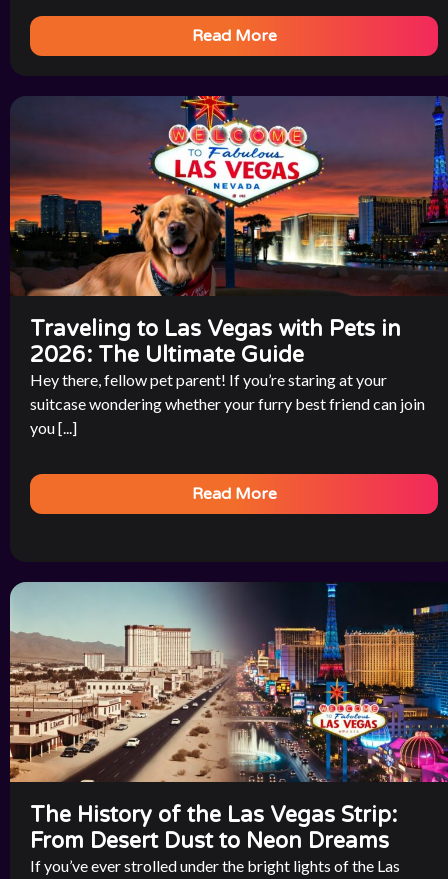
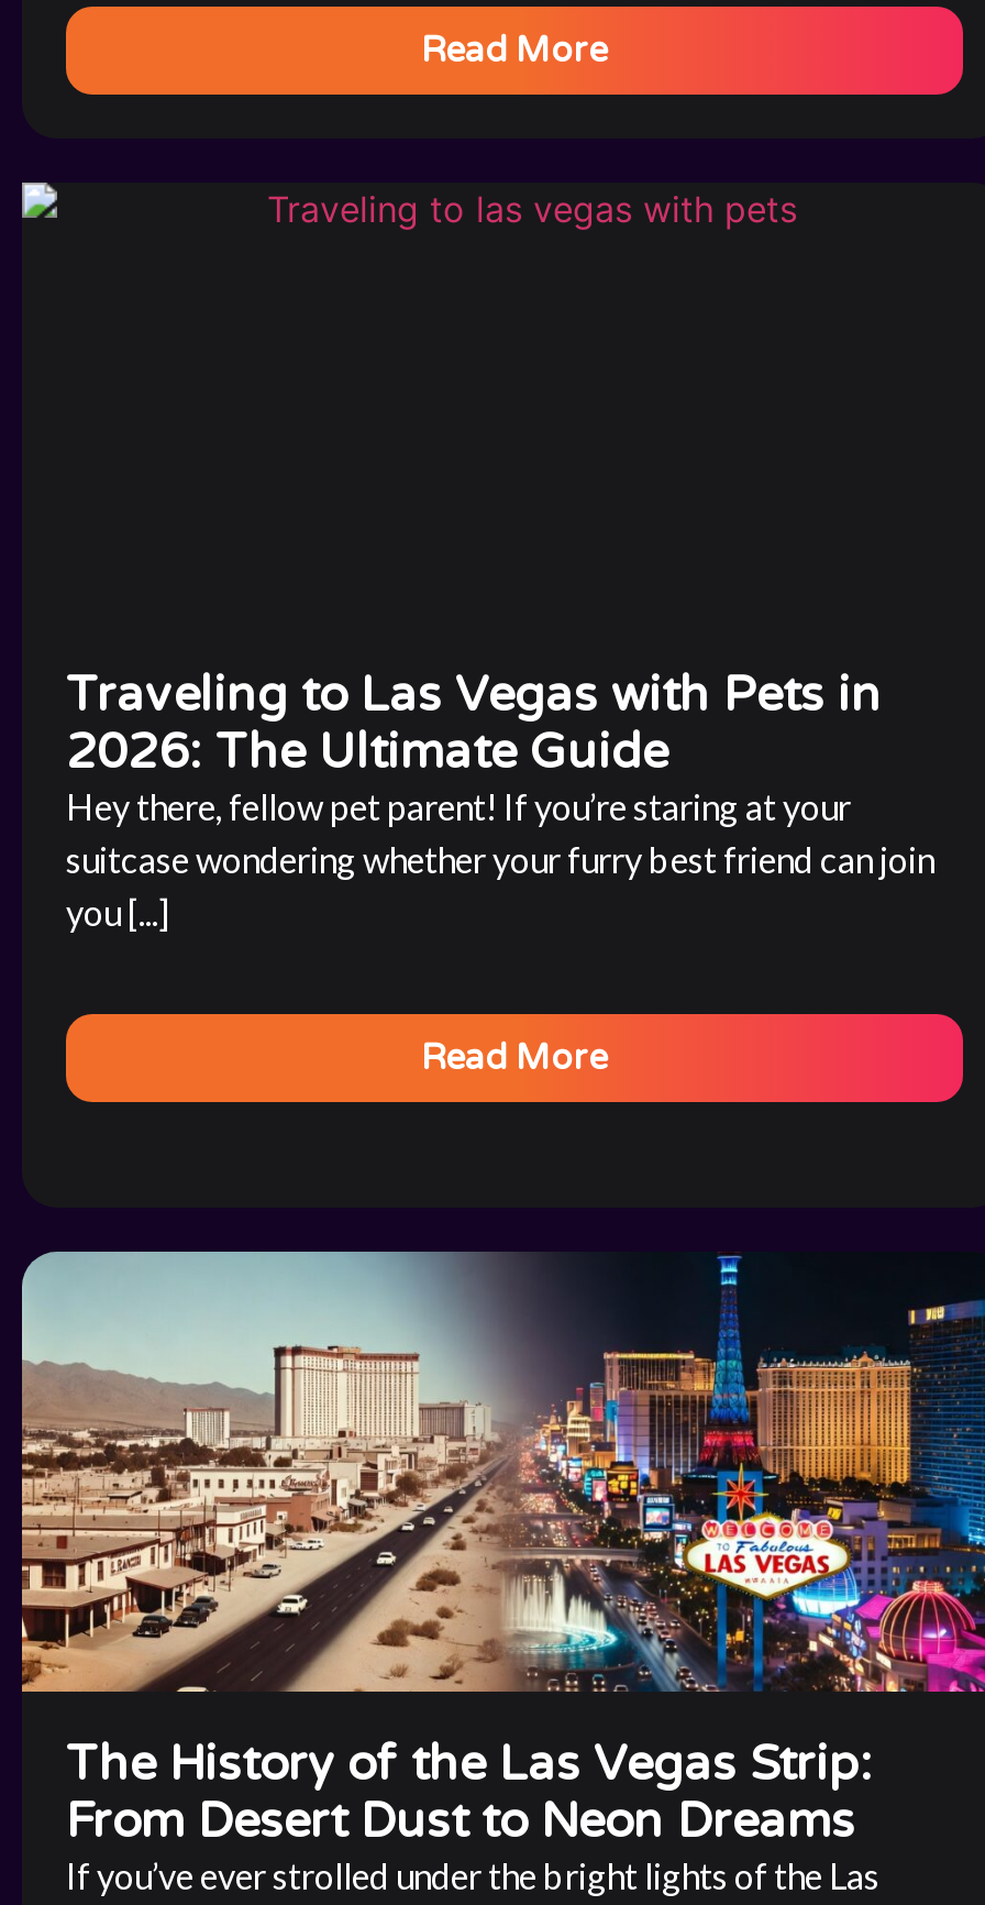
- [image]
